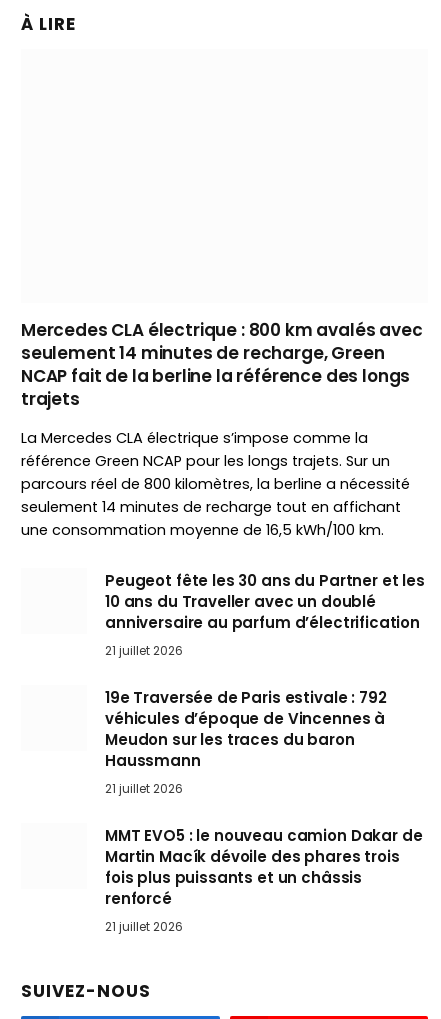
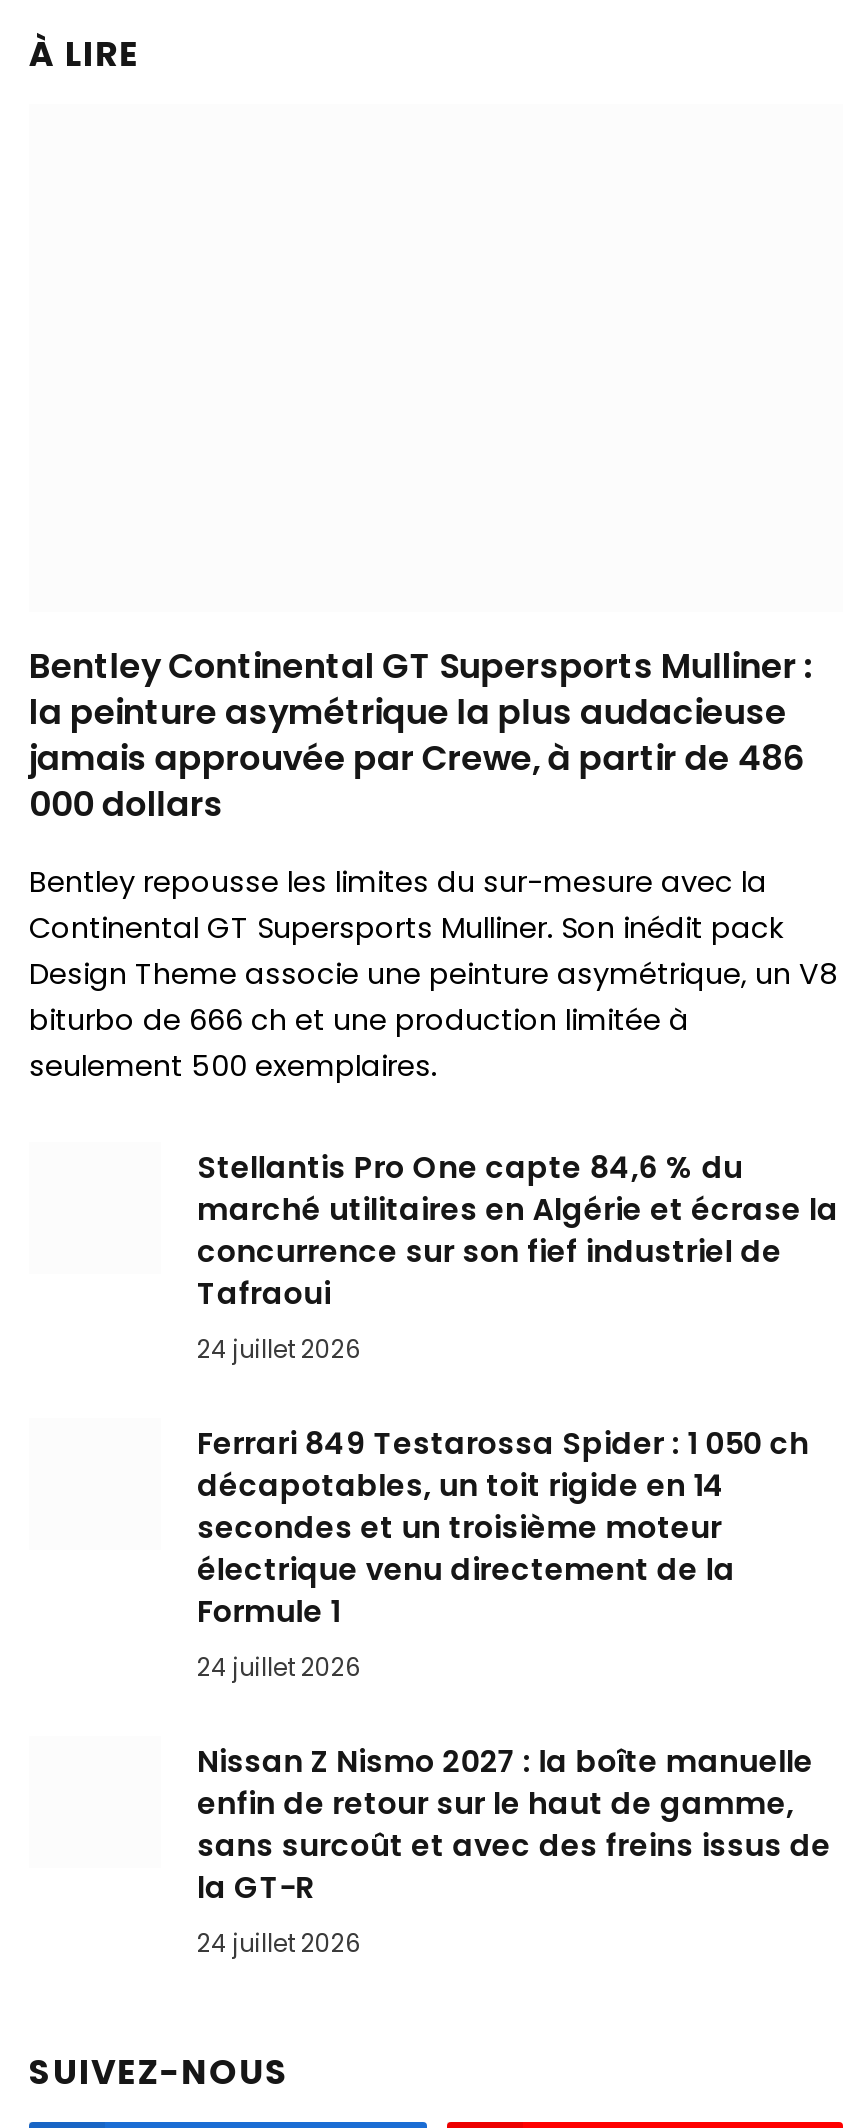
- Mercedes CLA électrique : 800 km avalés avec
- seulement 14 minutes de recharge, Green
- NCAP fait de la berline la référence des longs
- trajets
+ Bentley Continental GT Supersports Mulliner :
+ la peinture asymétrique la plus audacieuse
+ jamais approuvée par Crewe, à partir de 486
+ 000 dollars

- La Mercedes CLA électrique s’impose comme la
- référence Green NCAP pour les longs trajets. Sur un
- parcours réel de 800 kilomètres, la berline a nécessité
- seulement 14 minutes de recharge tout en affichant
- une consommation moyenne de 16,5 kWh/100 km.
+ Bentley repousse les limites du sur-mesure avec la
+ Continental GT Supersports Mulliner. Son inédit pack
+ Design Theme associe une peinture asymétrique, un V8
+ biturbo de 666 ch et une production limitée à
+ seulement 500 exemplaires.

- Peugeot fête les 30 ans du Partner et les
- 10 ans du Traveller avec un doublé
- anniversaire au parfum d’électrification
- 21 juillet 2026
+ Stellantis Pro One capte 84,6 % du
+ marché utilitaires en Algérie et écrase la
+ concurrence sur son fief industriel de
+ Tafraoui
+ 24 juillet 2026

- 19e Traversée de Paris estivale : 792
- véhicules d’époque de Vincennes à
- Meudon sur les traces du baron
- Haussmann
- 21 juillet 2026
+ Ferrari 849 Testarossa Spider : 1 050 ch
+ décapotables, un toit rigide en 14
+ secondes et un troisième moteur
+ électrique venu directement de la
+ Formule 1
+ 24 juillet 2026

- MMT EVO5 : le nouveau camion Dakar de
- Martin Macík dévoile des phares trois
- fois plus puissants et un châssis
- renforcé
- 21 juillet 2026
+ Nissan Z Nismo 2027 : la boîte manuelle
+ enfin de retour sur le haut de gamme,
+ sans surcoût et avec des freins issus de
+ la GT-R
+ 24 juillet 2026
